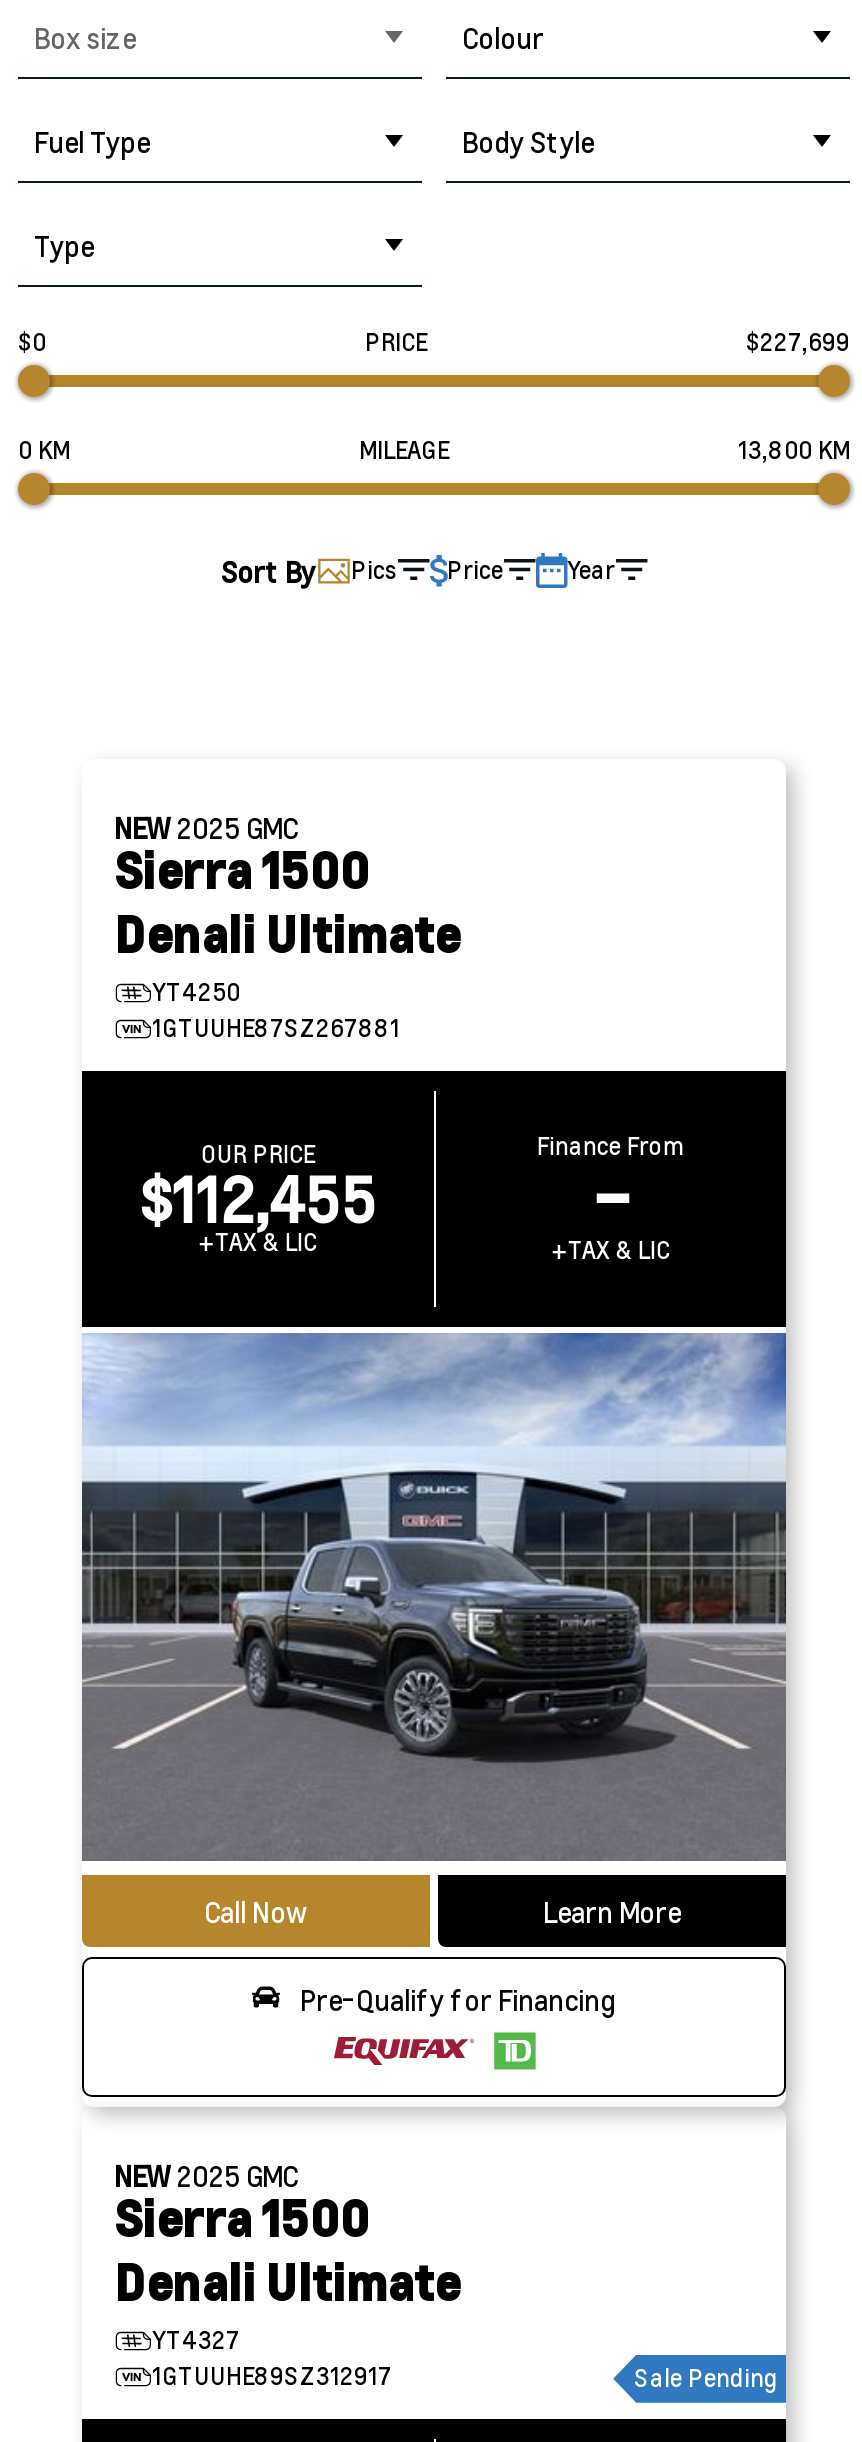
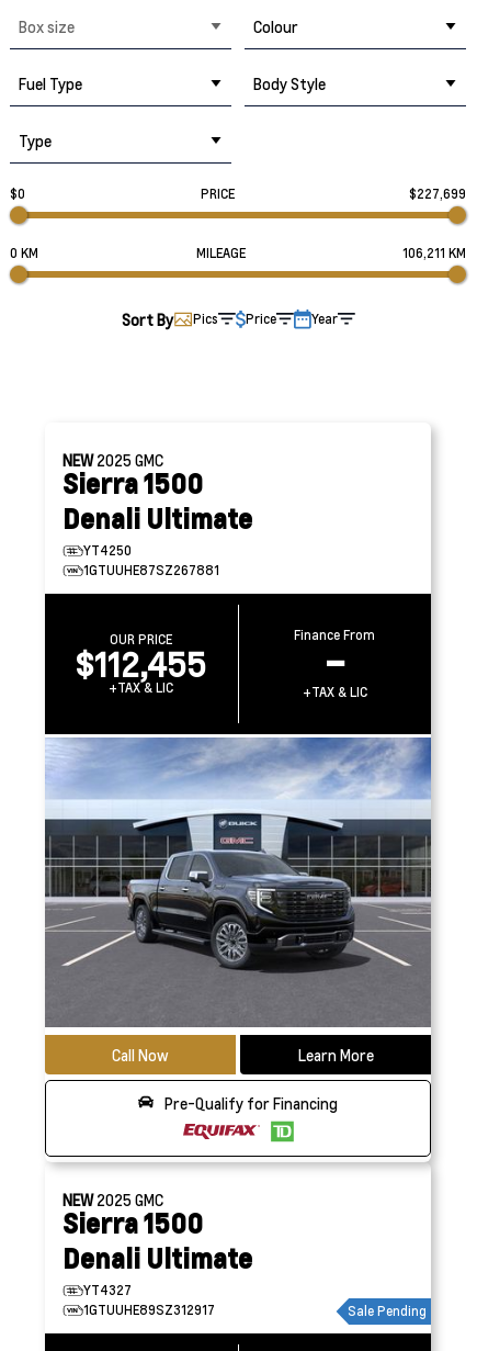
- 13,800 KM
+ 106,211 KM
